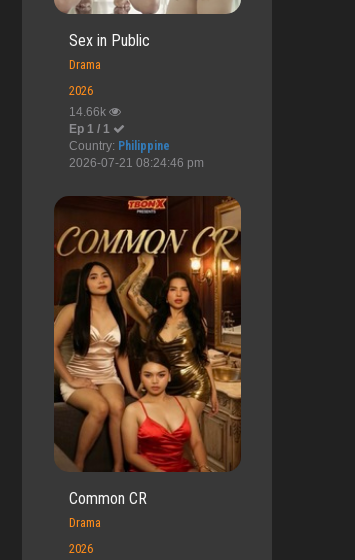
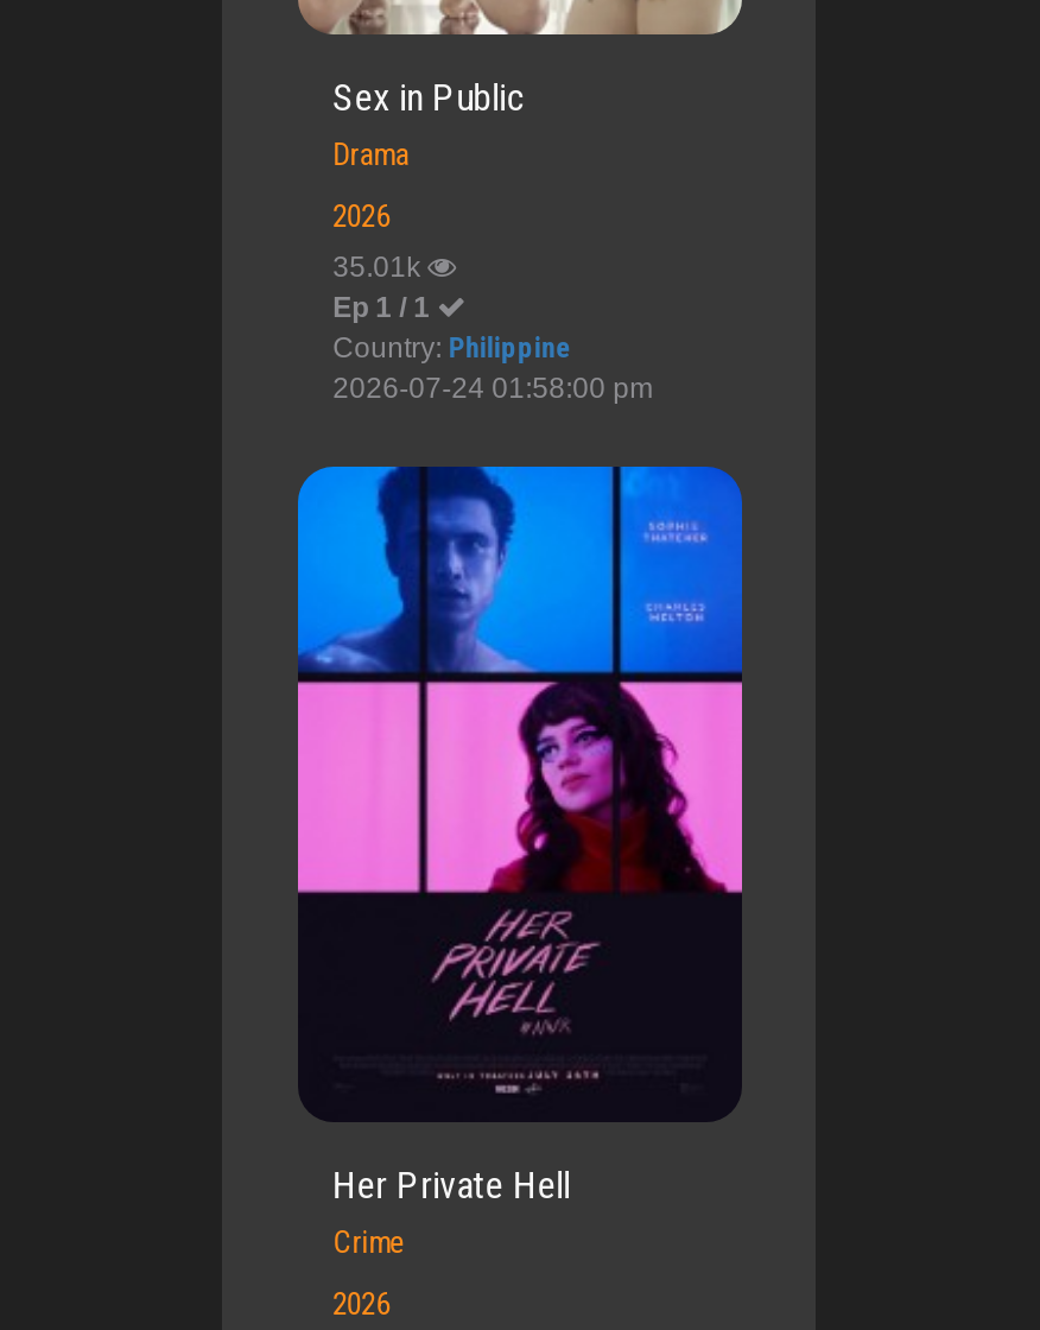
- 14.66k
+ 35.01k

- 2026-07-21 08:24:46 pm
+ 2026-07-24 01:58:00 pm

- [image]
- Common CR
- Drama
+ [image]
+ Her Private Hell
+ Crime
